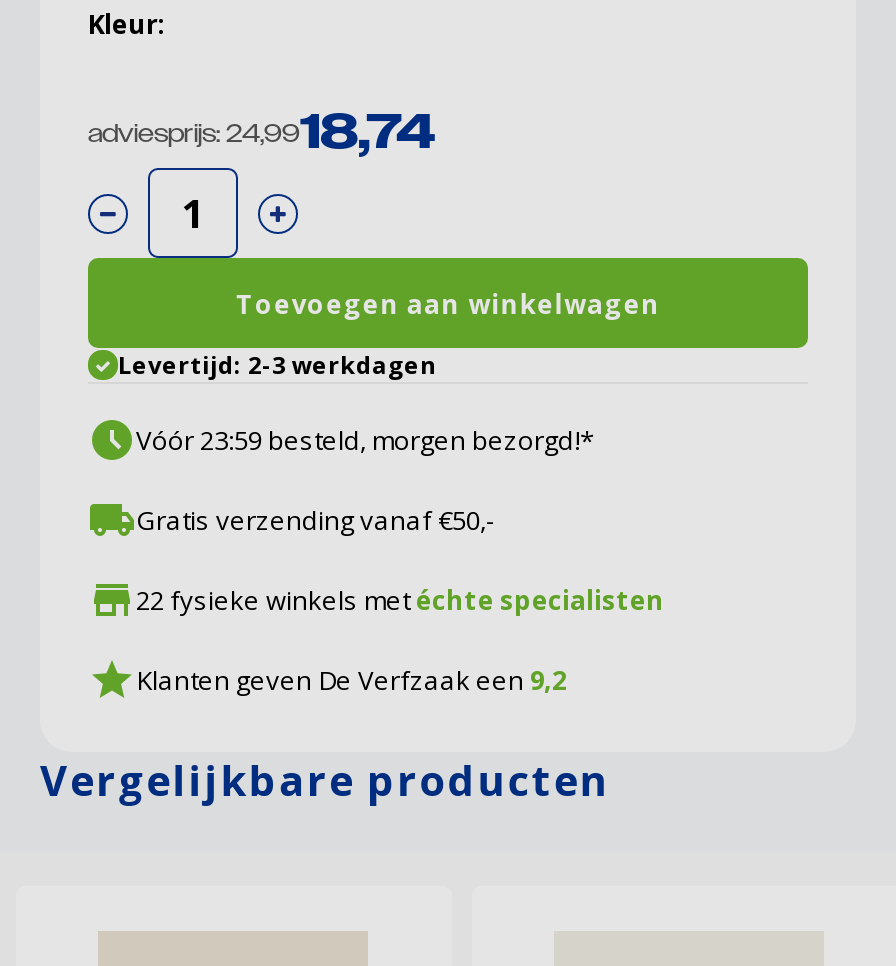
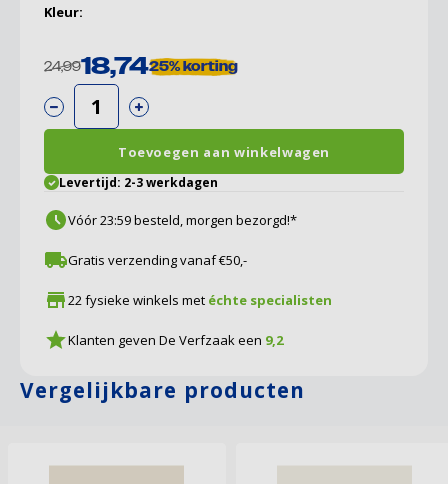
- adviesprijs:24,9918,74
+ 24,9918,7425%korting
